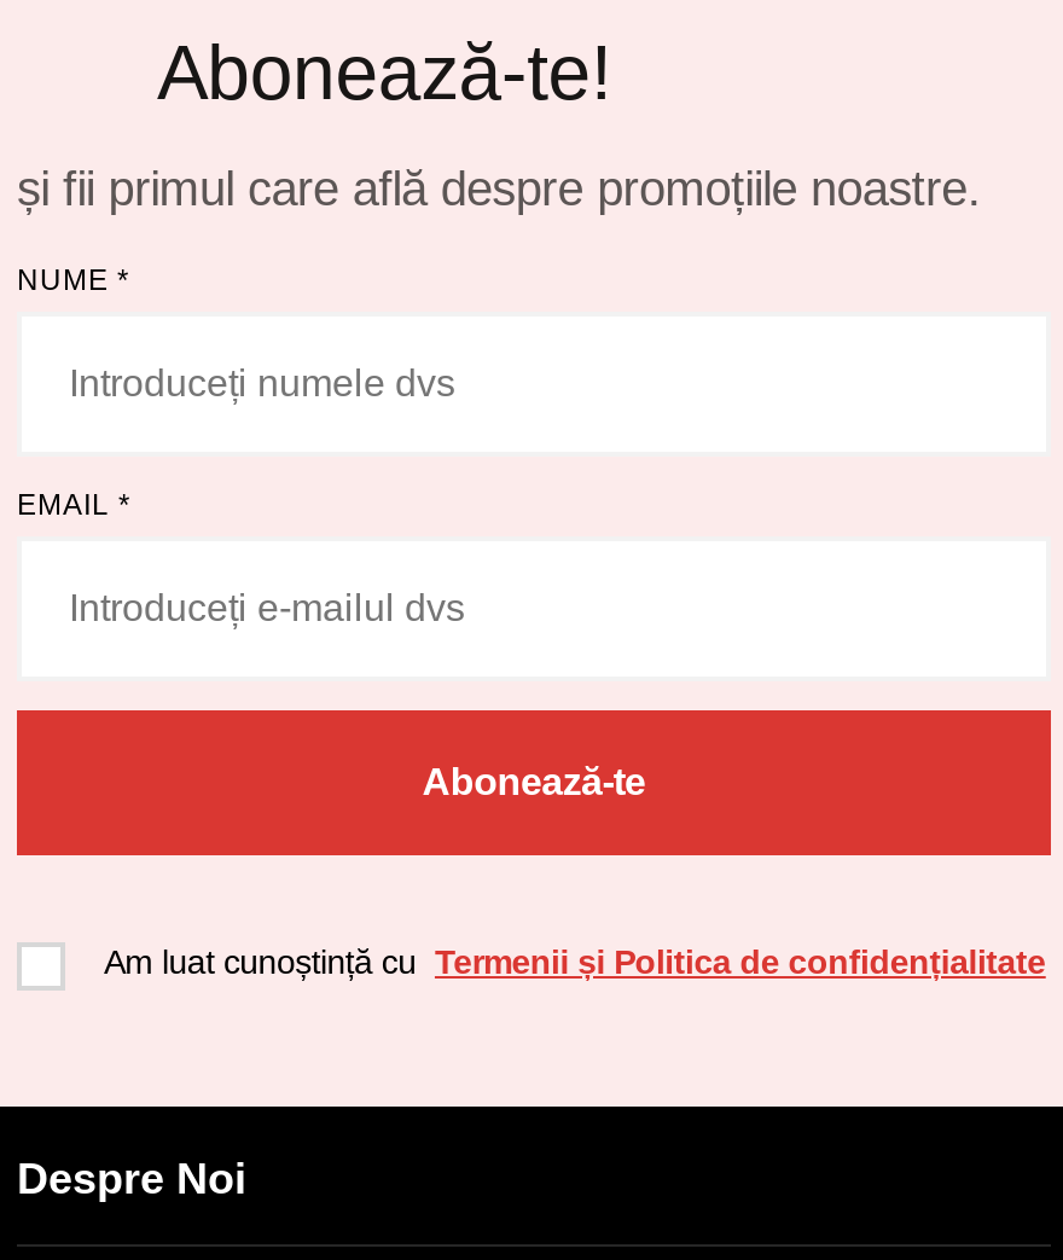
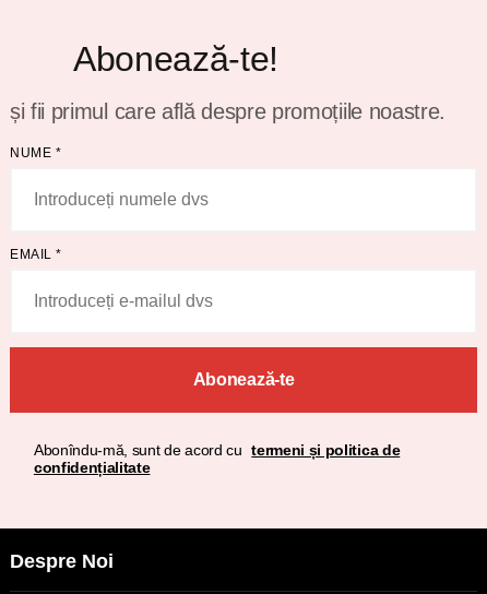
- Am luat cunoștință cu Termenii și Politica de confidențialitate
+ Abonîndu-mă, sunt de acord cu termeni și politica de
+ confidențialitate
